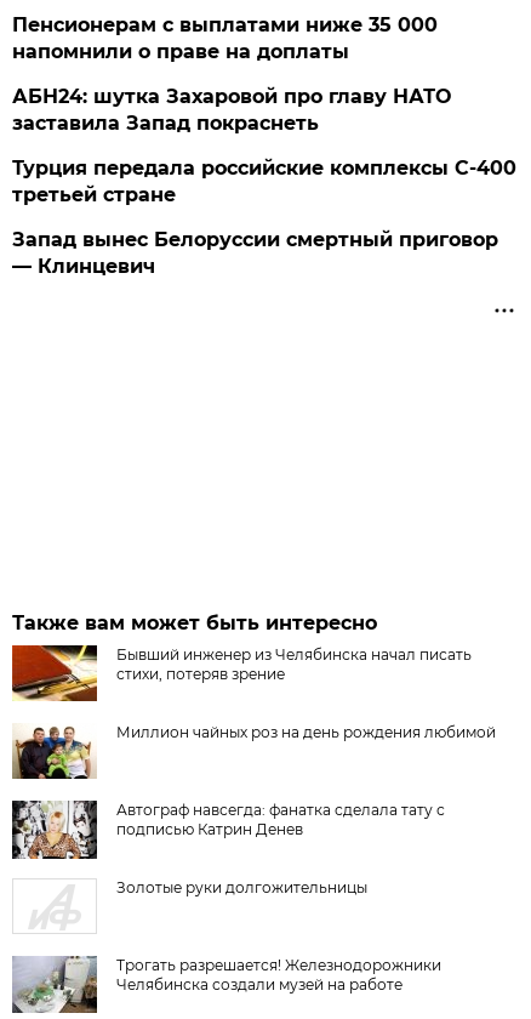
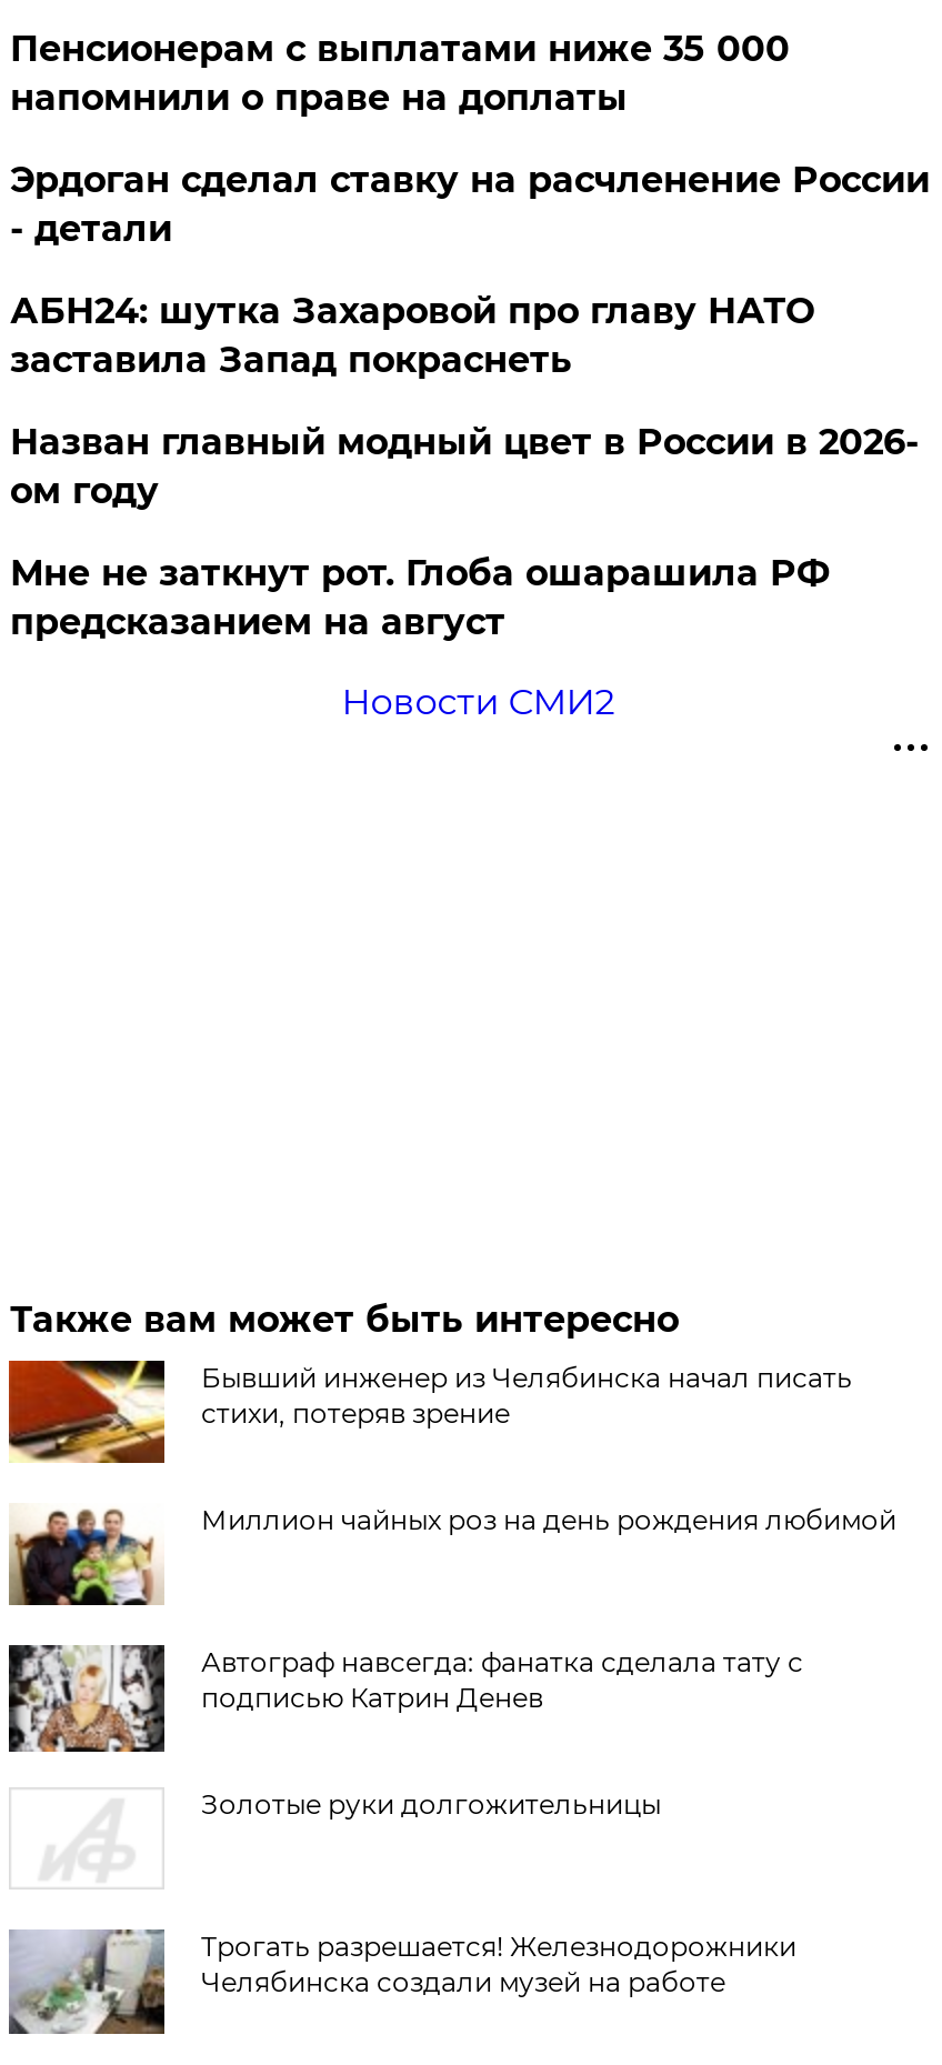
+ Эрдоган сделал ставку на расчленение России
+ - детали

- Турция передала российские комплексы С-400
- третьей стране
- Запад вынес Белоруссии смертный приговор
- — Клинцевич
+ Назван главный модный цвет в России в 2026-
+ ом году
+ Мне не заткнут рот. Глоба ошарашила РФ
+ предсказанием на август
+ Новости СМИ2
